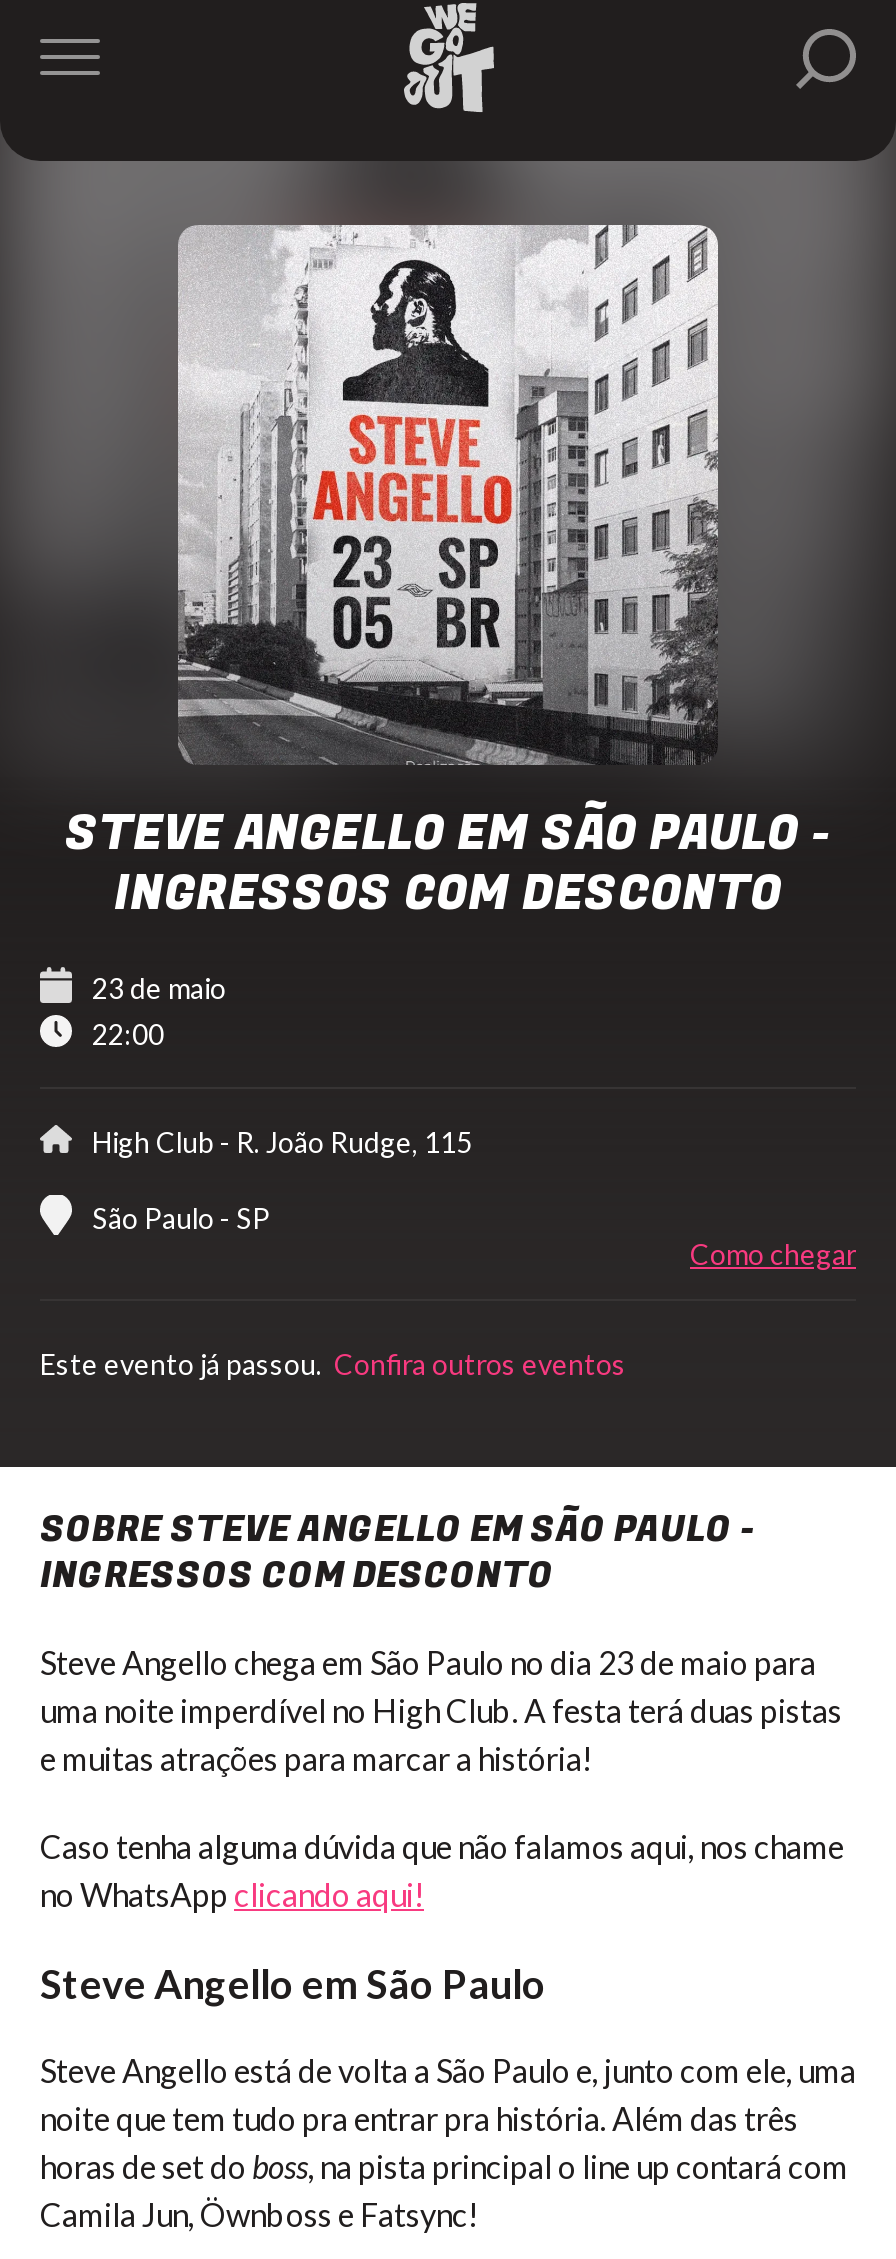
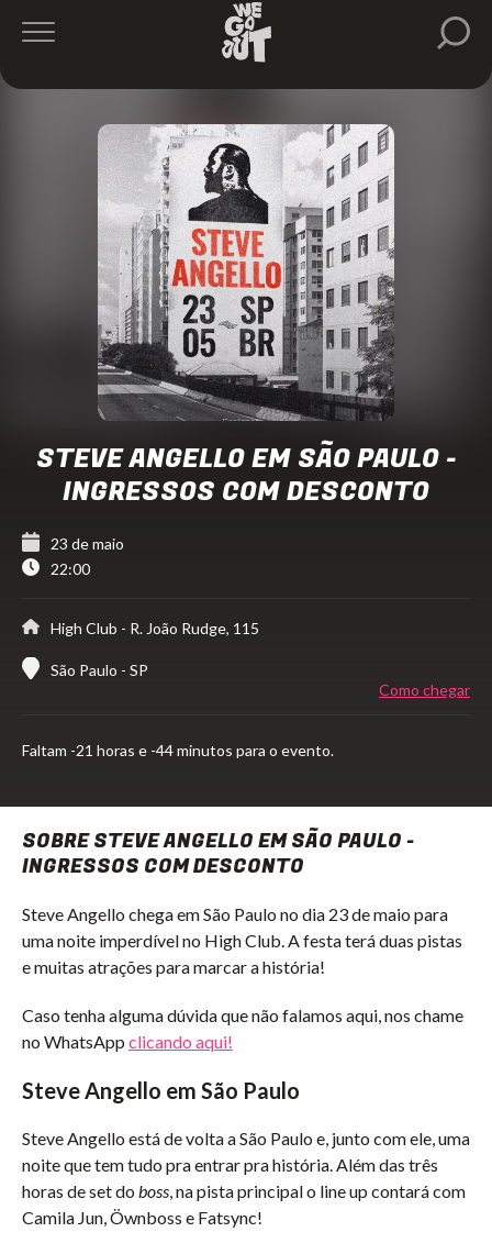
- Este evento já passou. Confira outros eventos
+ Faltam -21 horas e -44 minutos para o evento.
